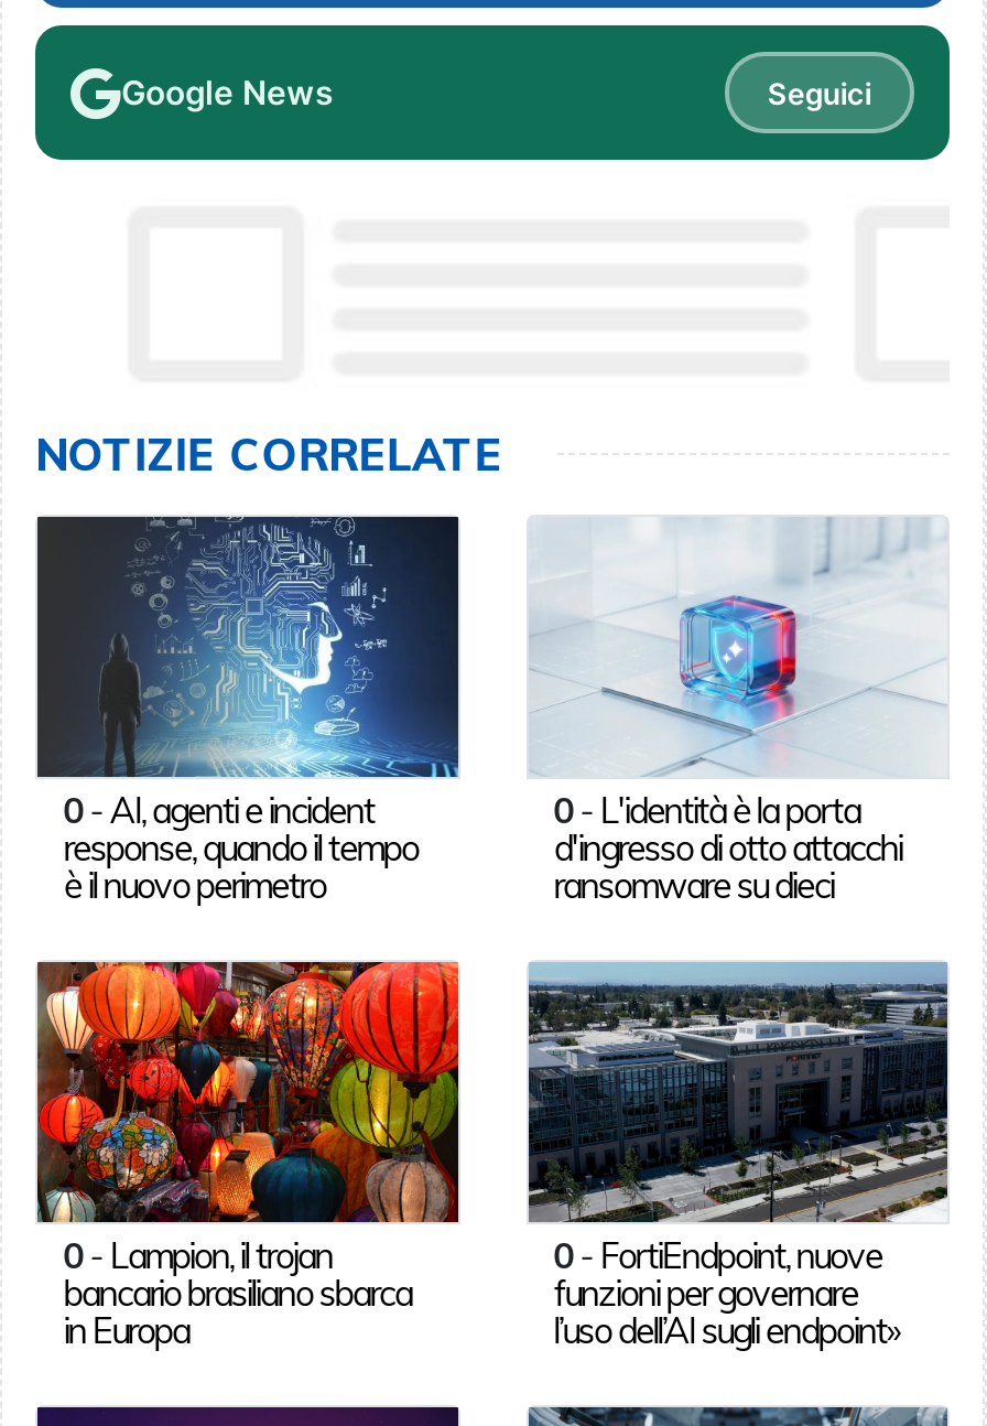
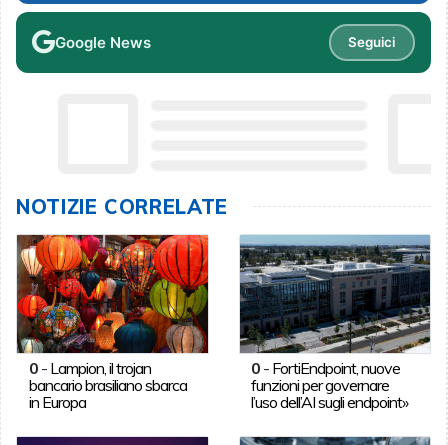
- [image]
- 0 - AI, agenti e incident
- response, quando il tempo
- è il nuovo perimetro

- [image]
- 0 - L'identità è la porta
- d'ingresso di otto attacchi
- ransomware su dieci
